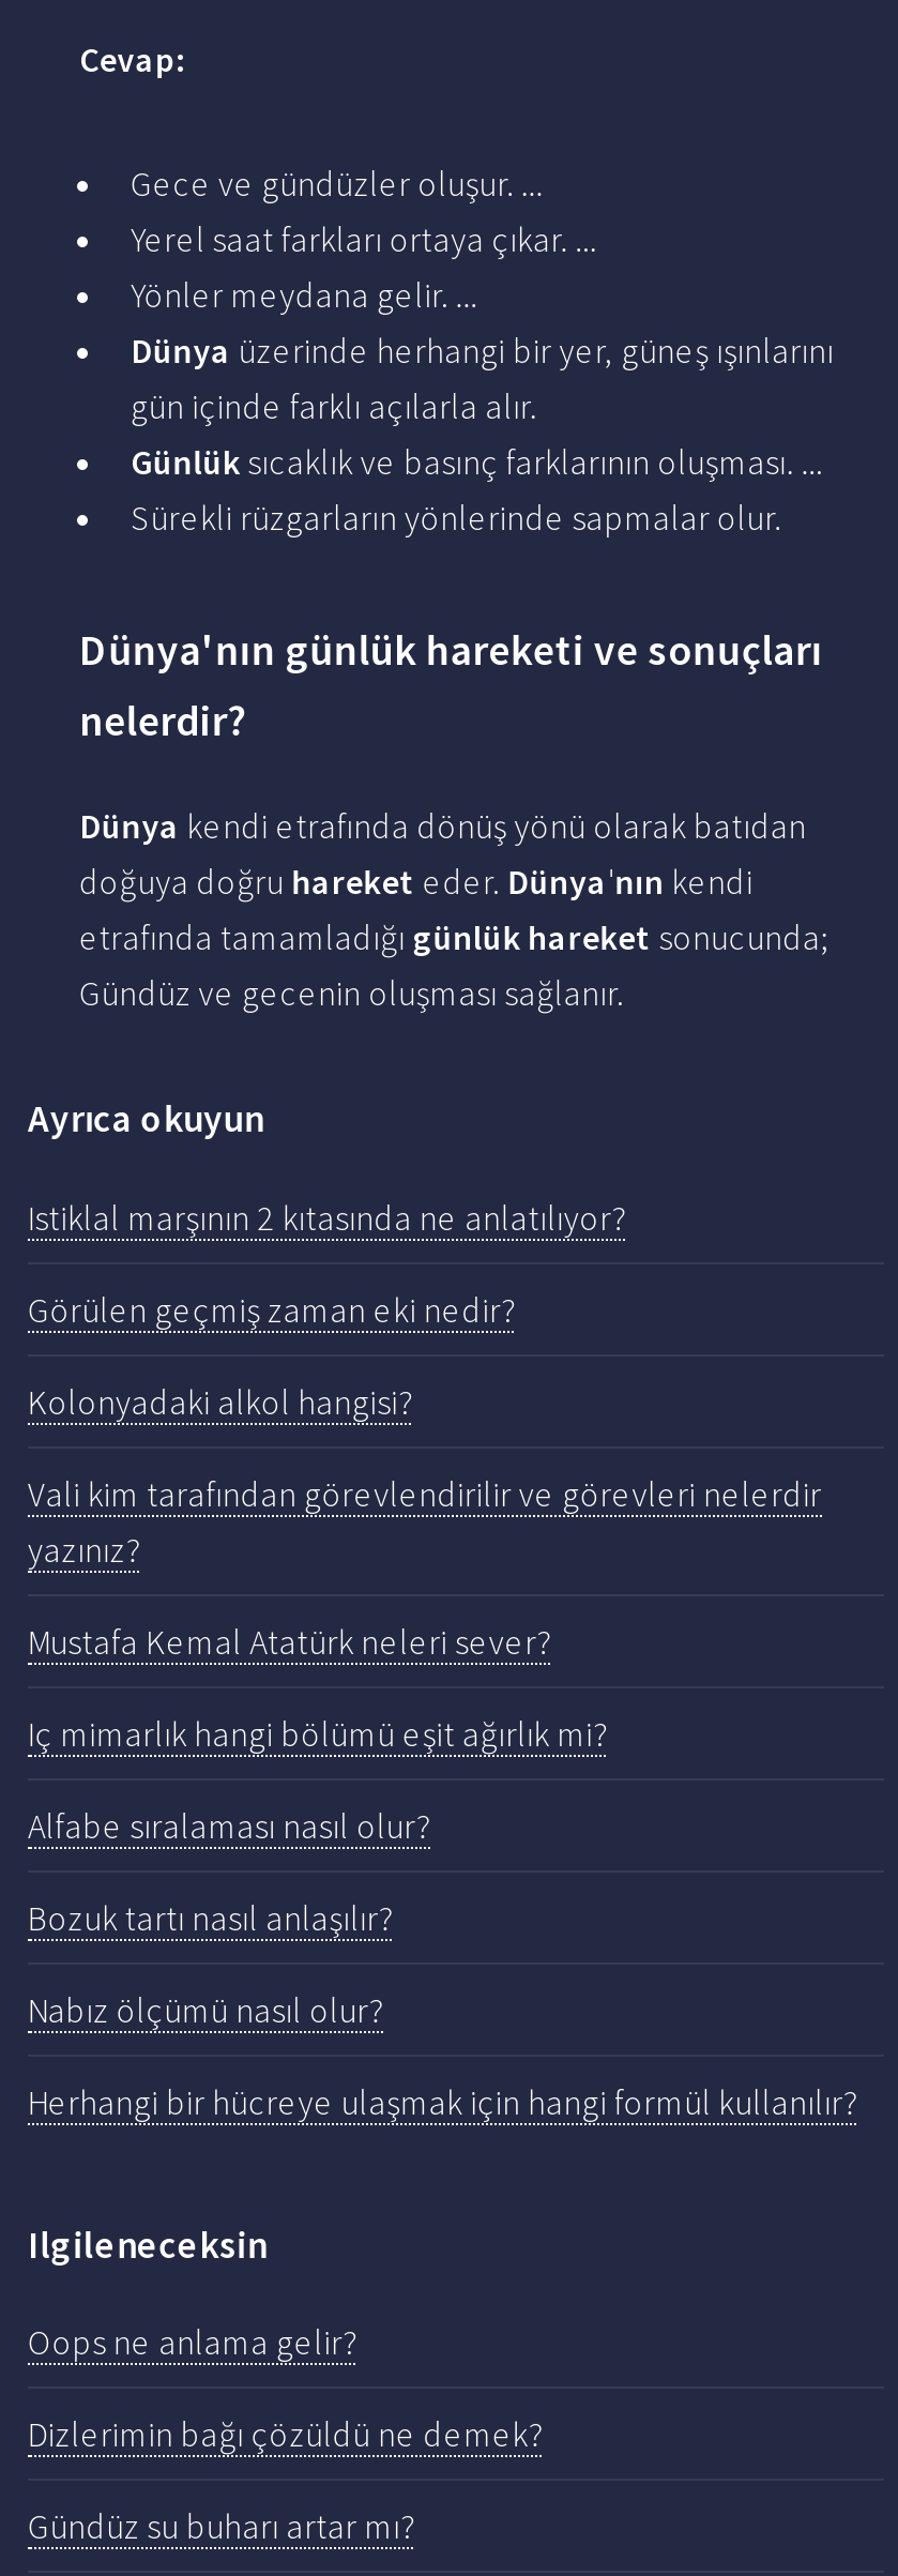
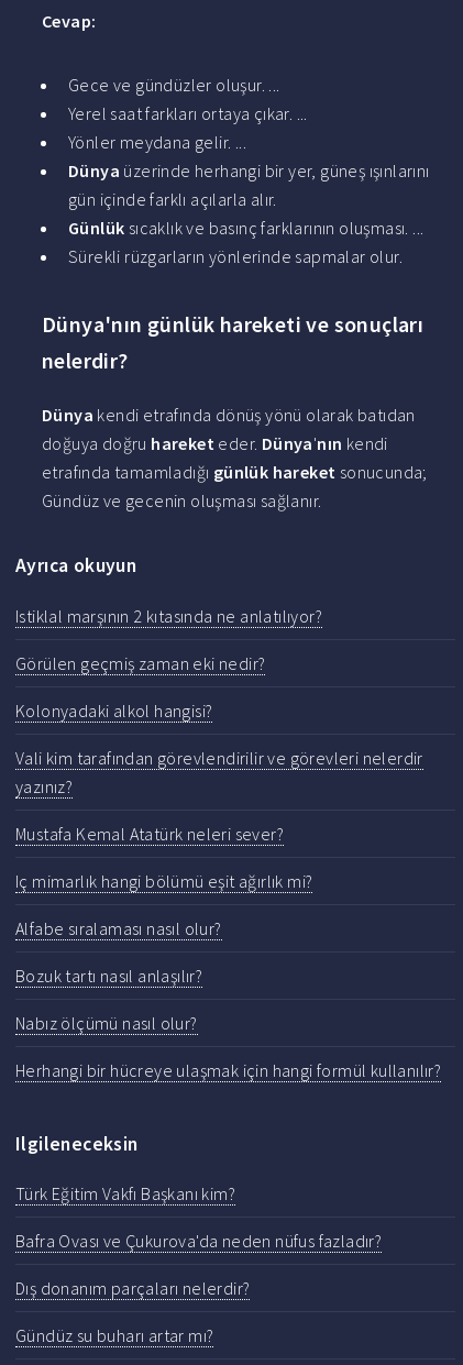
- Oops ne anlama gelir?
- Dizlerimin bağı çözüldü ne demek?
+ Türk Eğitim Vakfı Başkanı kim?
+ Bafra Ovası ve Çukurova'da neden nüfus fazladır?
+ Dış donanım parçaları nelerdir?
